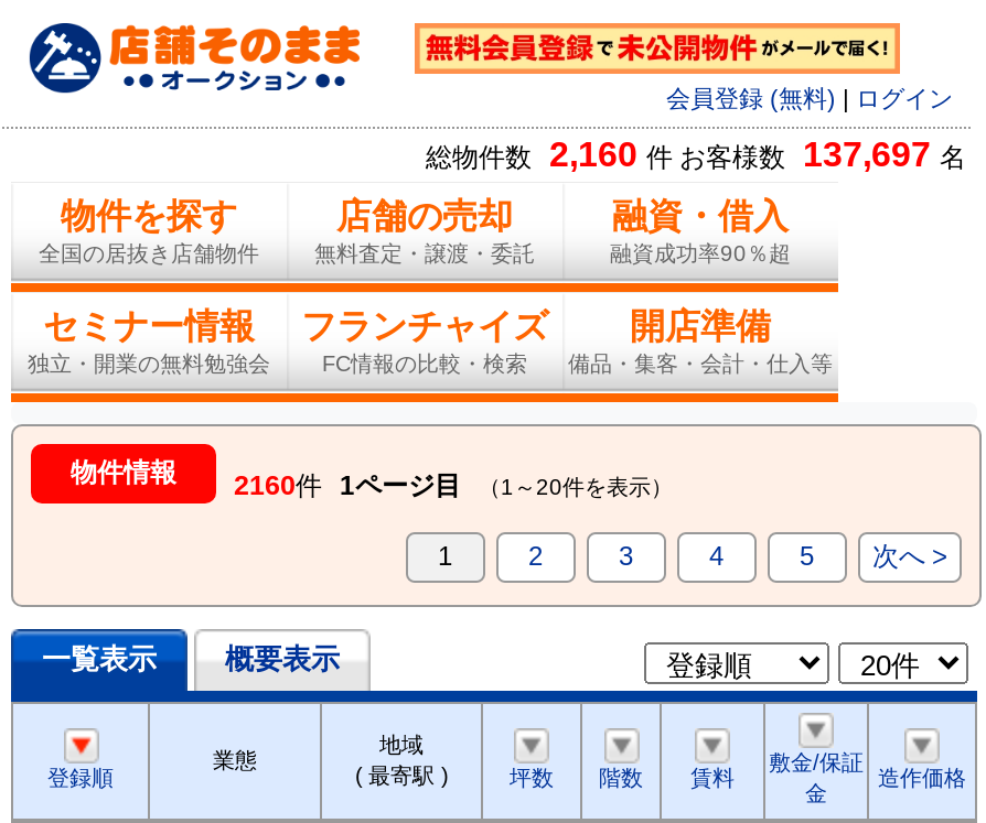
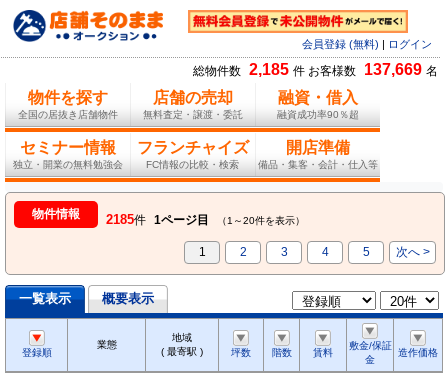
- 総物件数 2,160 件 お客様数 137,697 名
+ 総物件数 2,185 件 お客様数 137,669 名

- 物件情報 2160件 1ページ目 （1～20件を表示）
+ 物件情報 2185件 1ページ目 （1～20件を表示）
